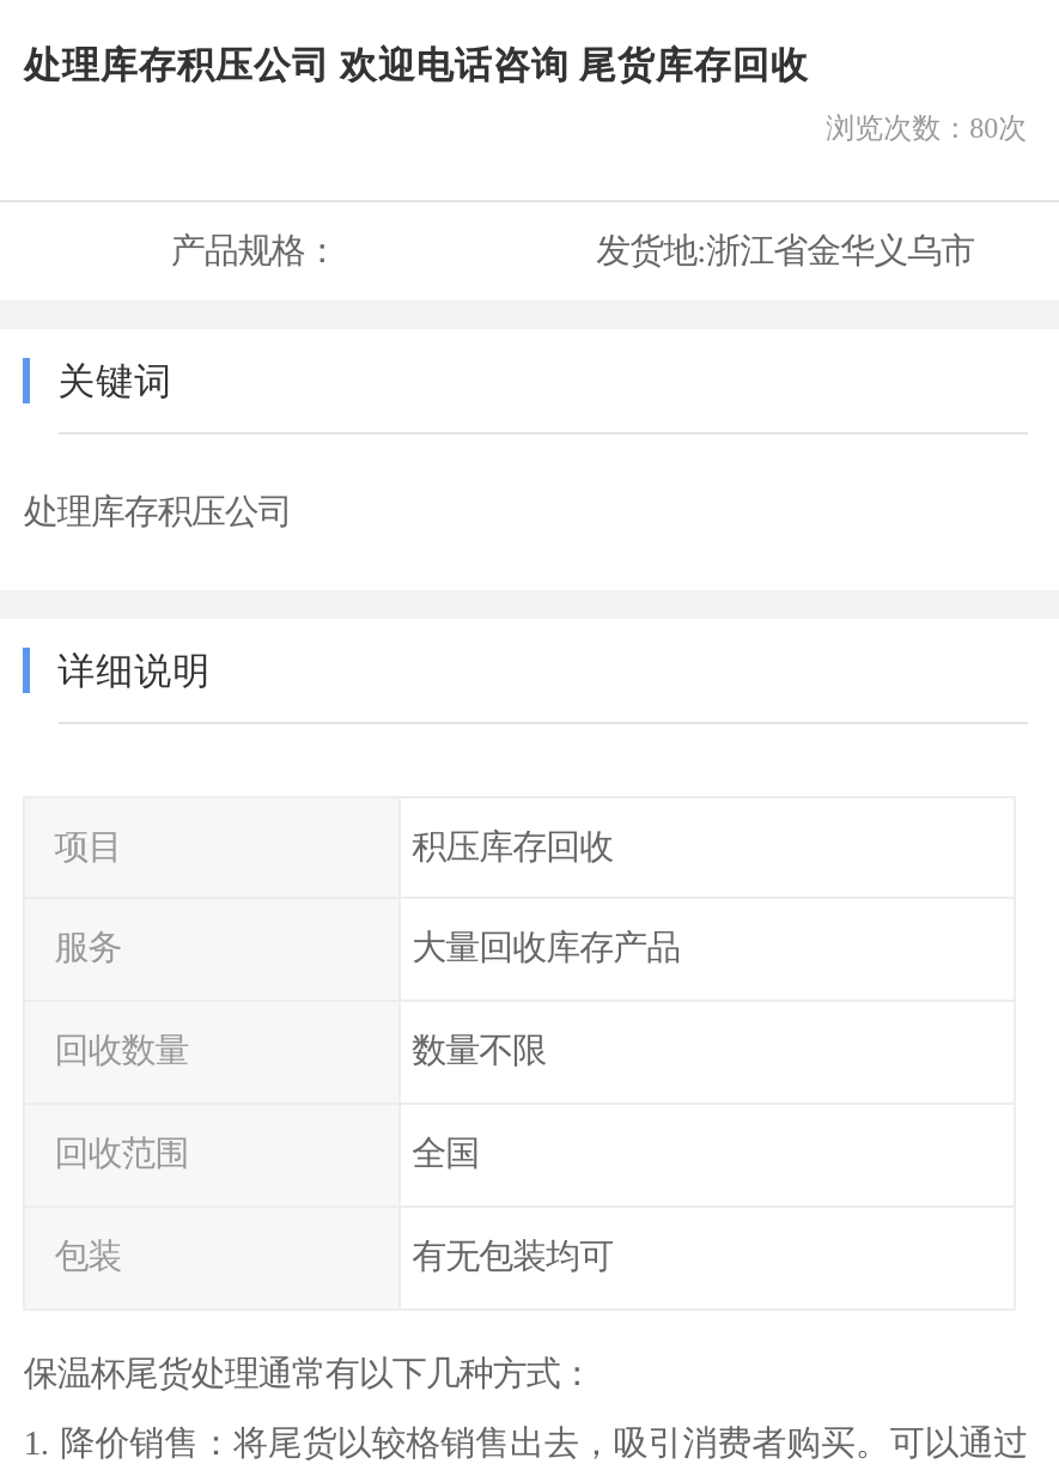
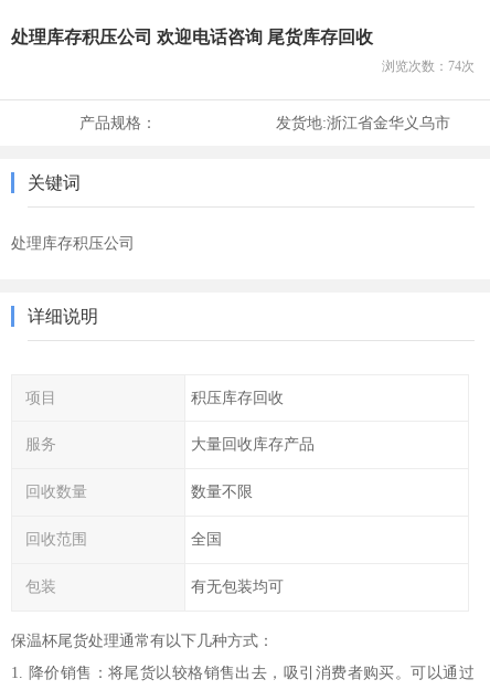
- 浏览次数：80次
+ 浏览次数：74次
